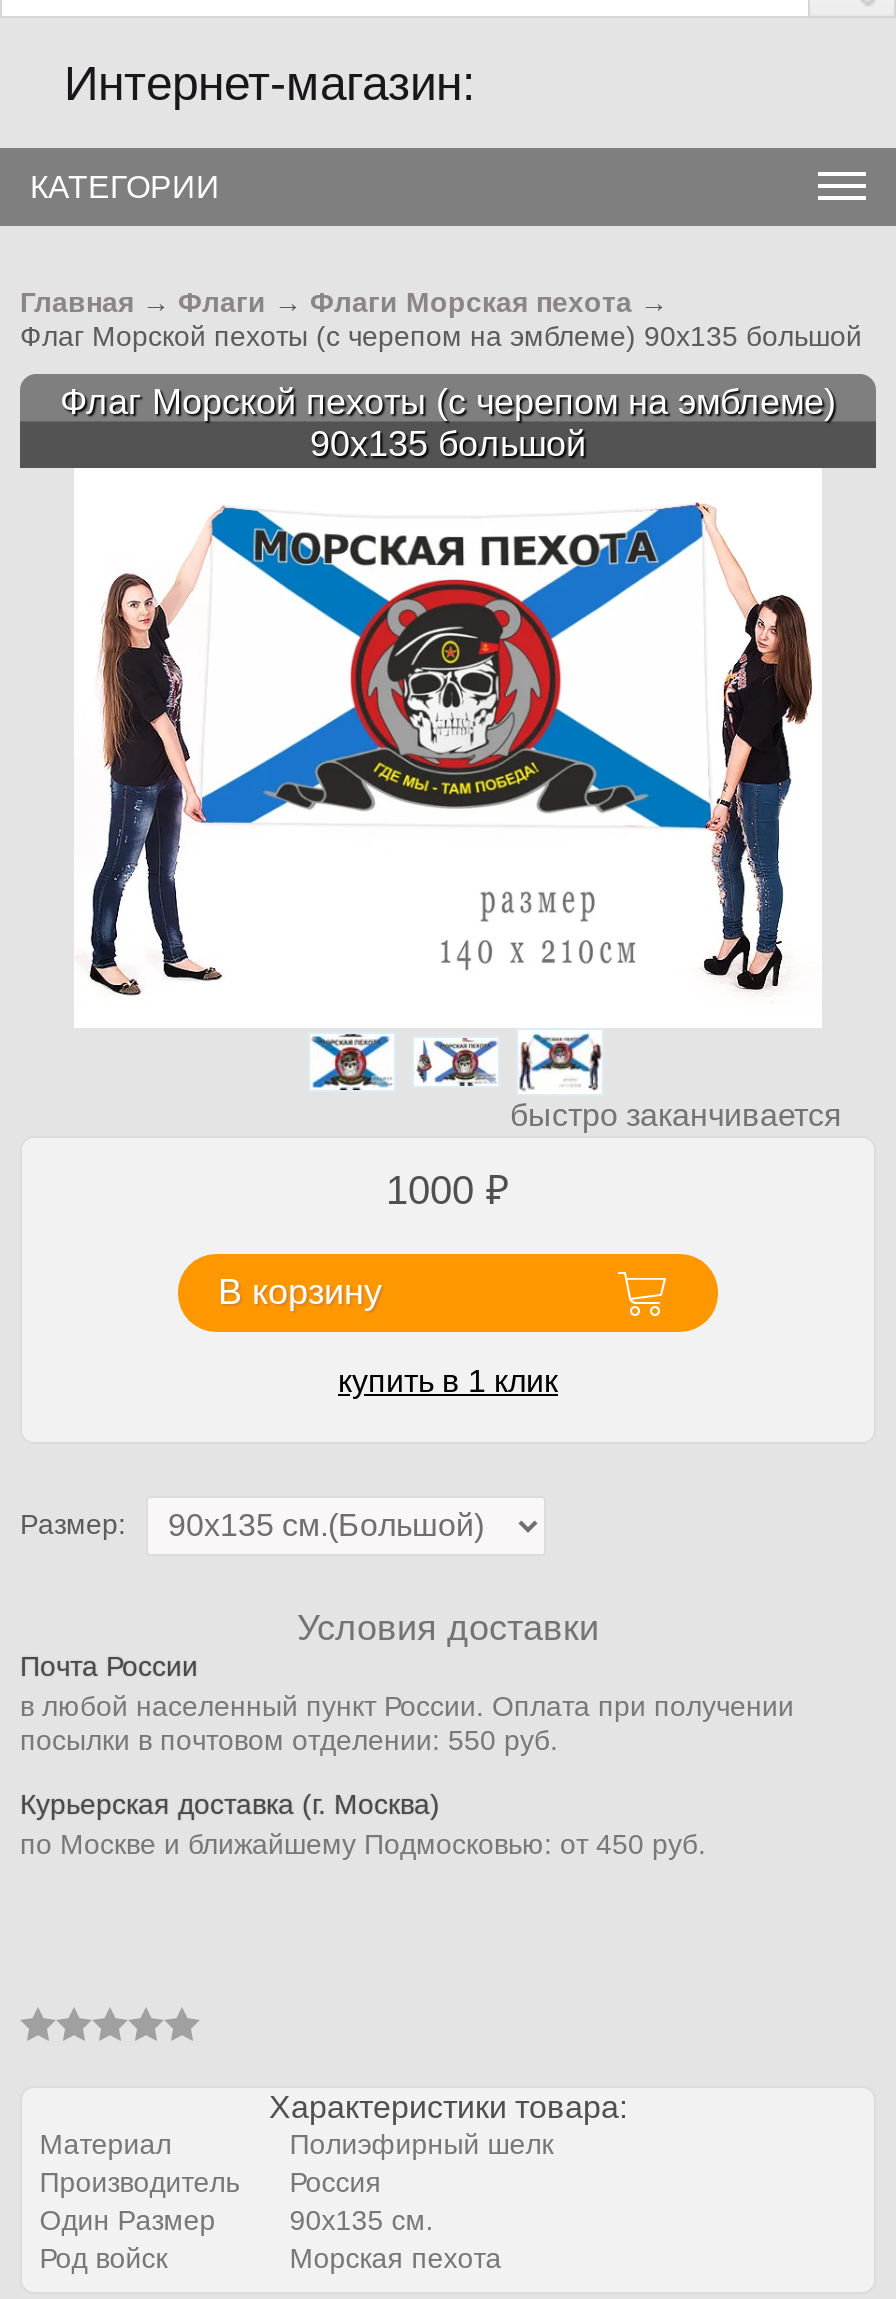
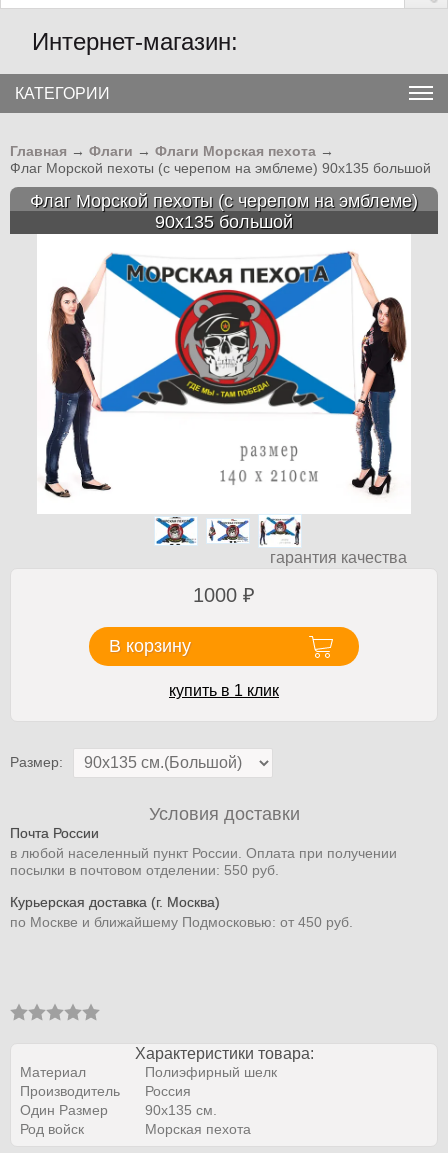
- быстро заканчивается
+ гарантия качества
